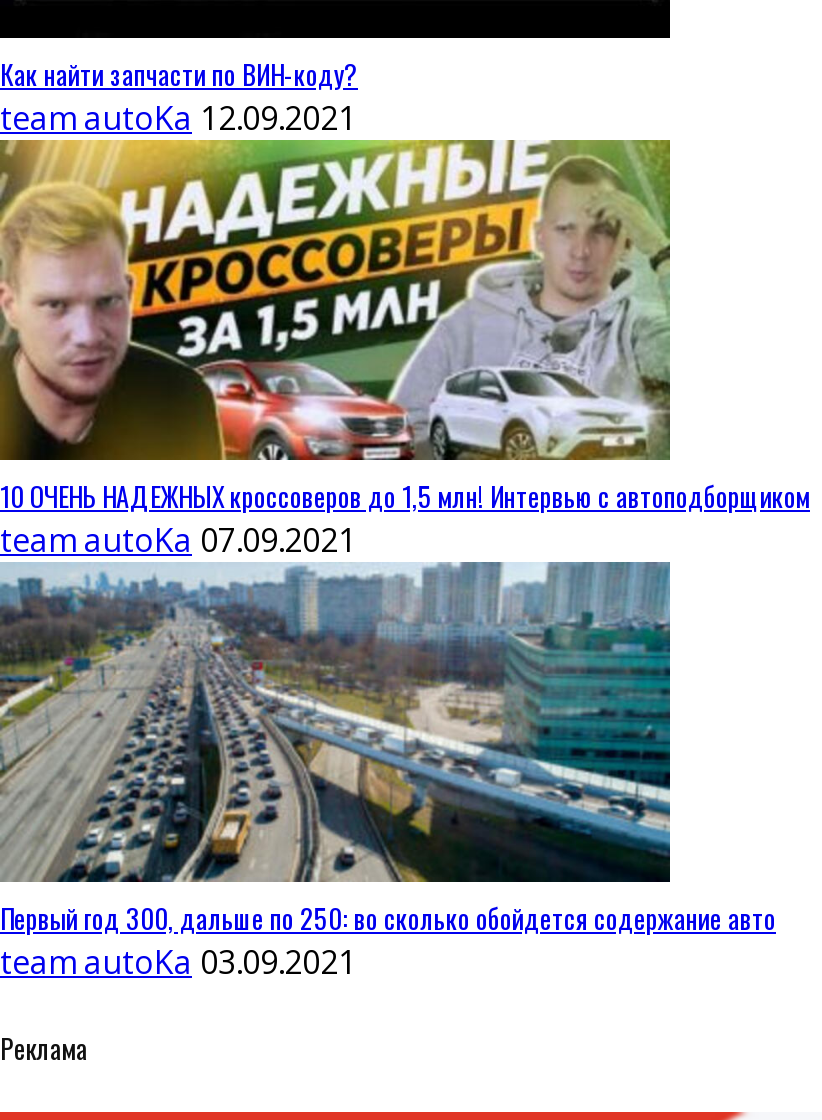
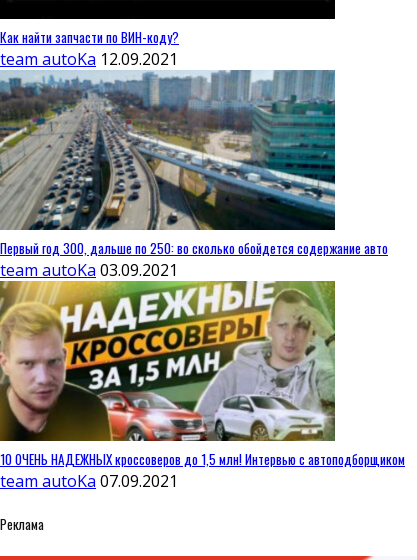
moved down: [image] | 10 ОЧЕНЬ НАДЕЖНЫХ кроссоверов до 1,5 млн! Интервью с автоподборщиком | team autoKa 07.09.2021

moved up: [image] | Первый год 300, дальше по 250: во сколько обойдется содержание авто | team autoKa 03.09.2021
